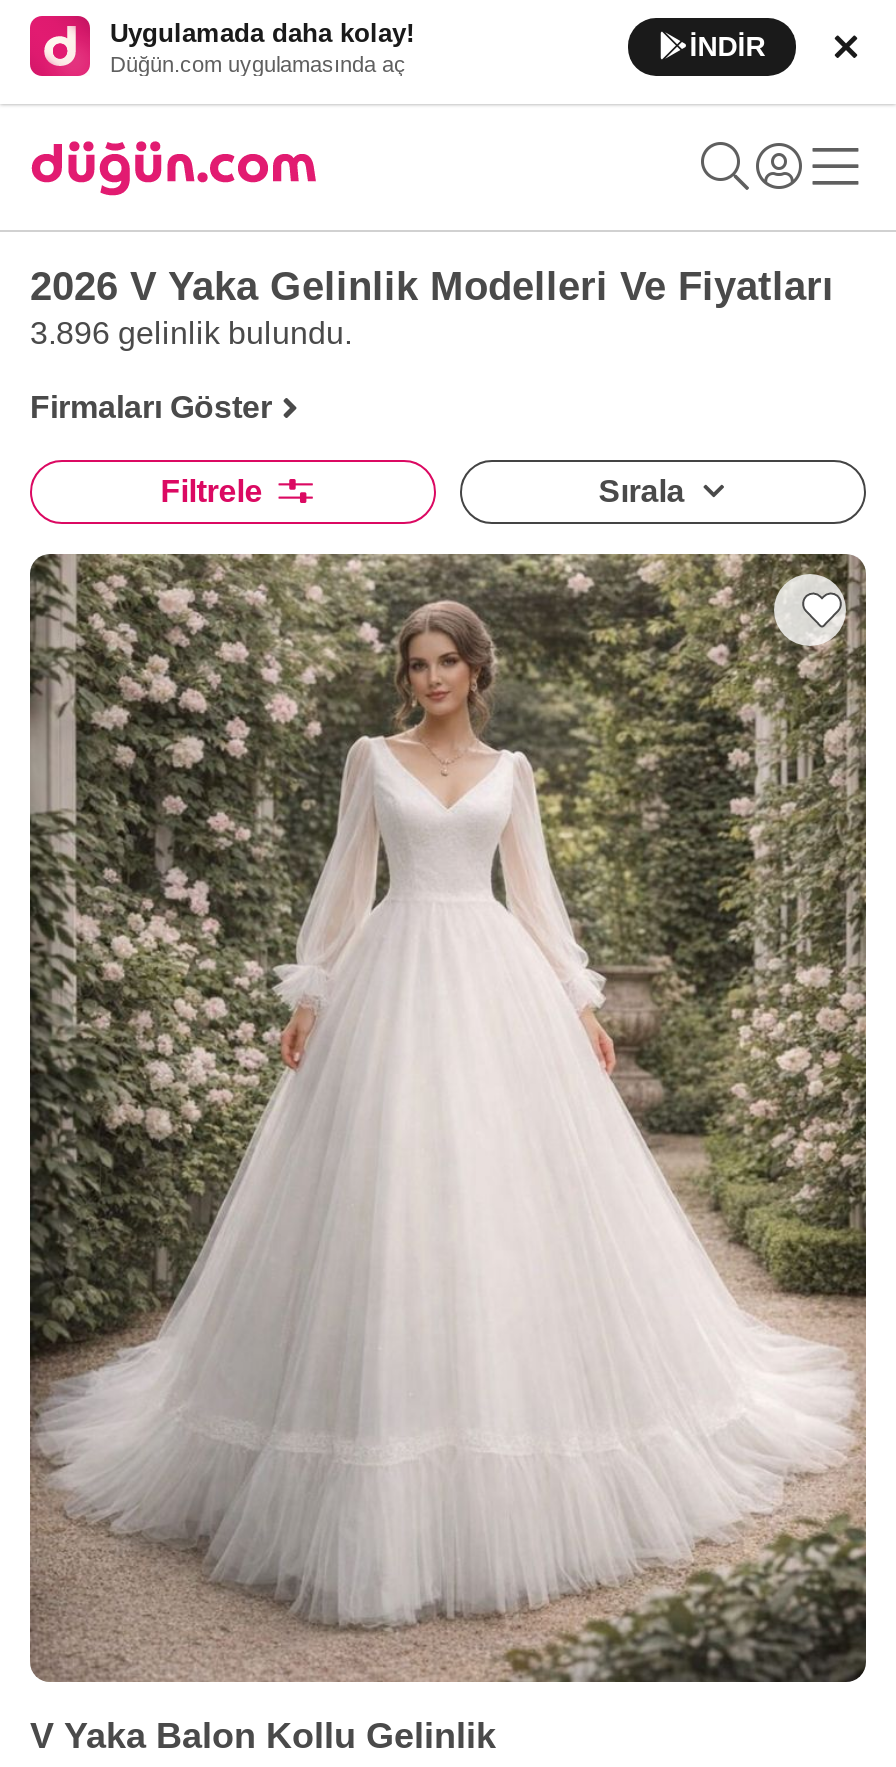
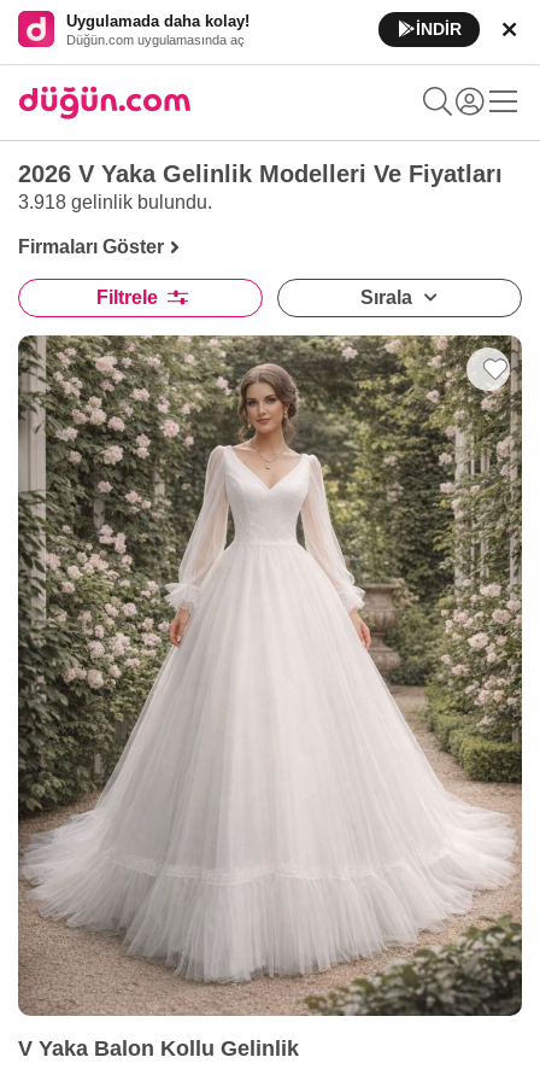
- 3.896 gelinlik bulundu.
+ 3.918 gelinlik bulundu.
